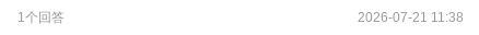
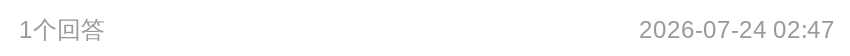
- 2026-07-21 11:38
+ 2026-07-24 02:47
